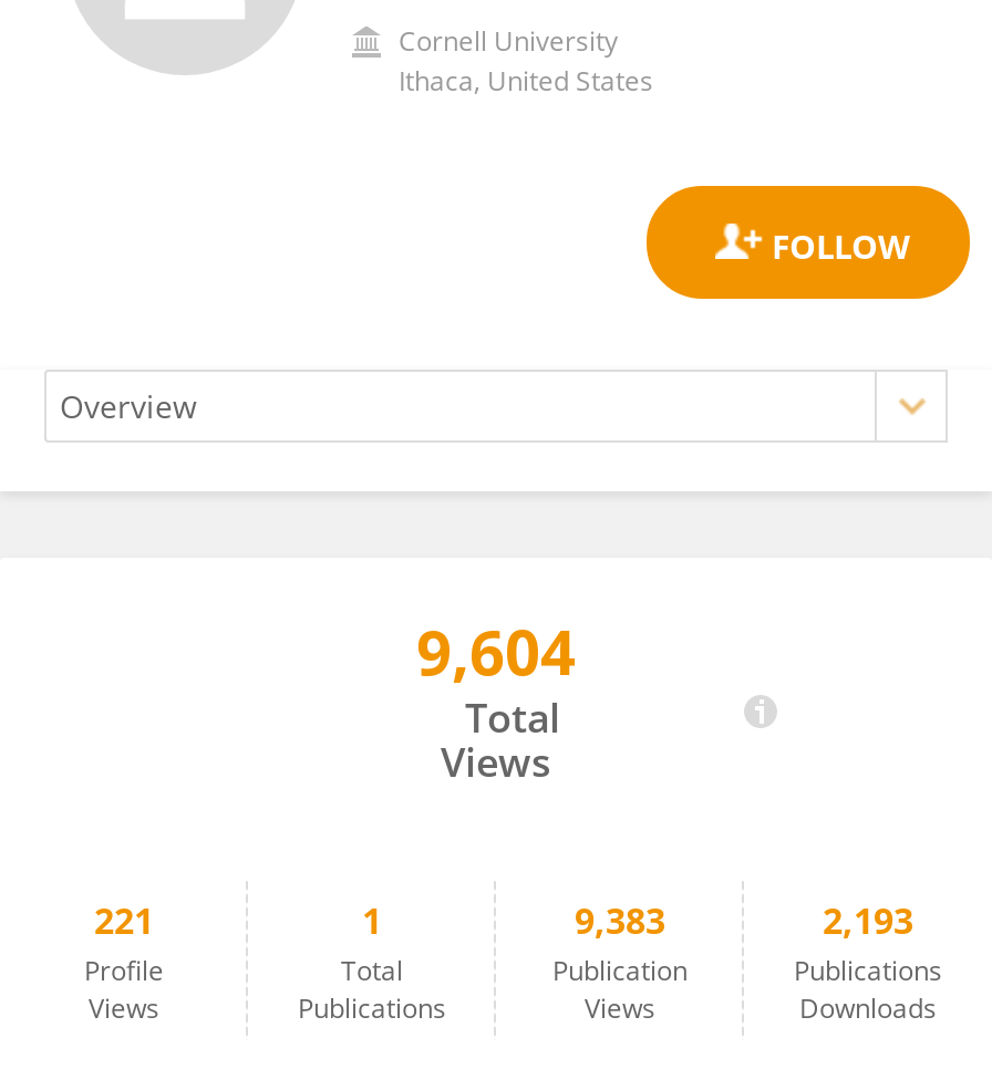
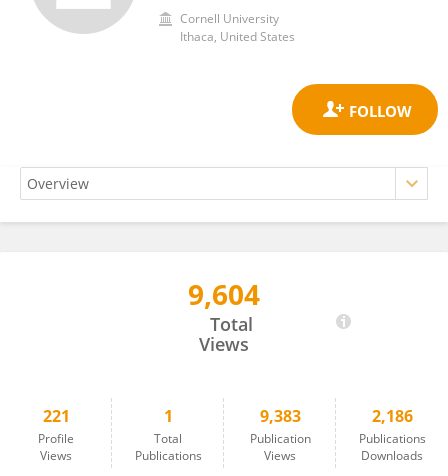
- 2,193
+ 2,186
